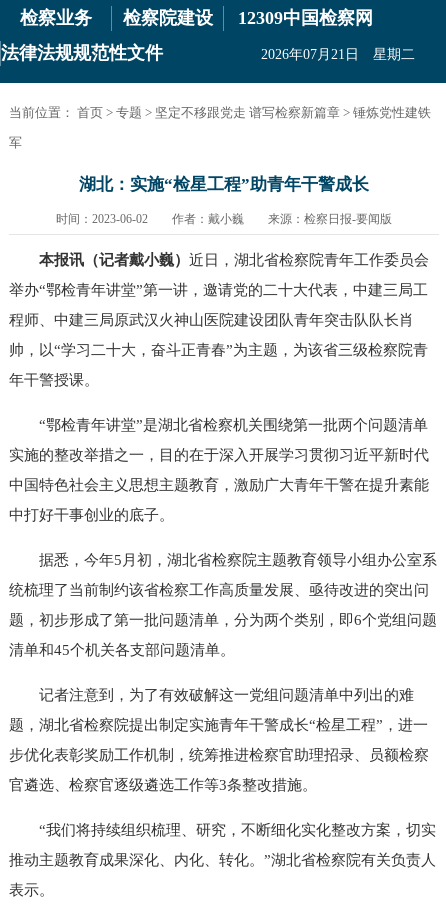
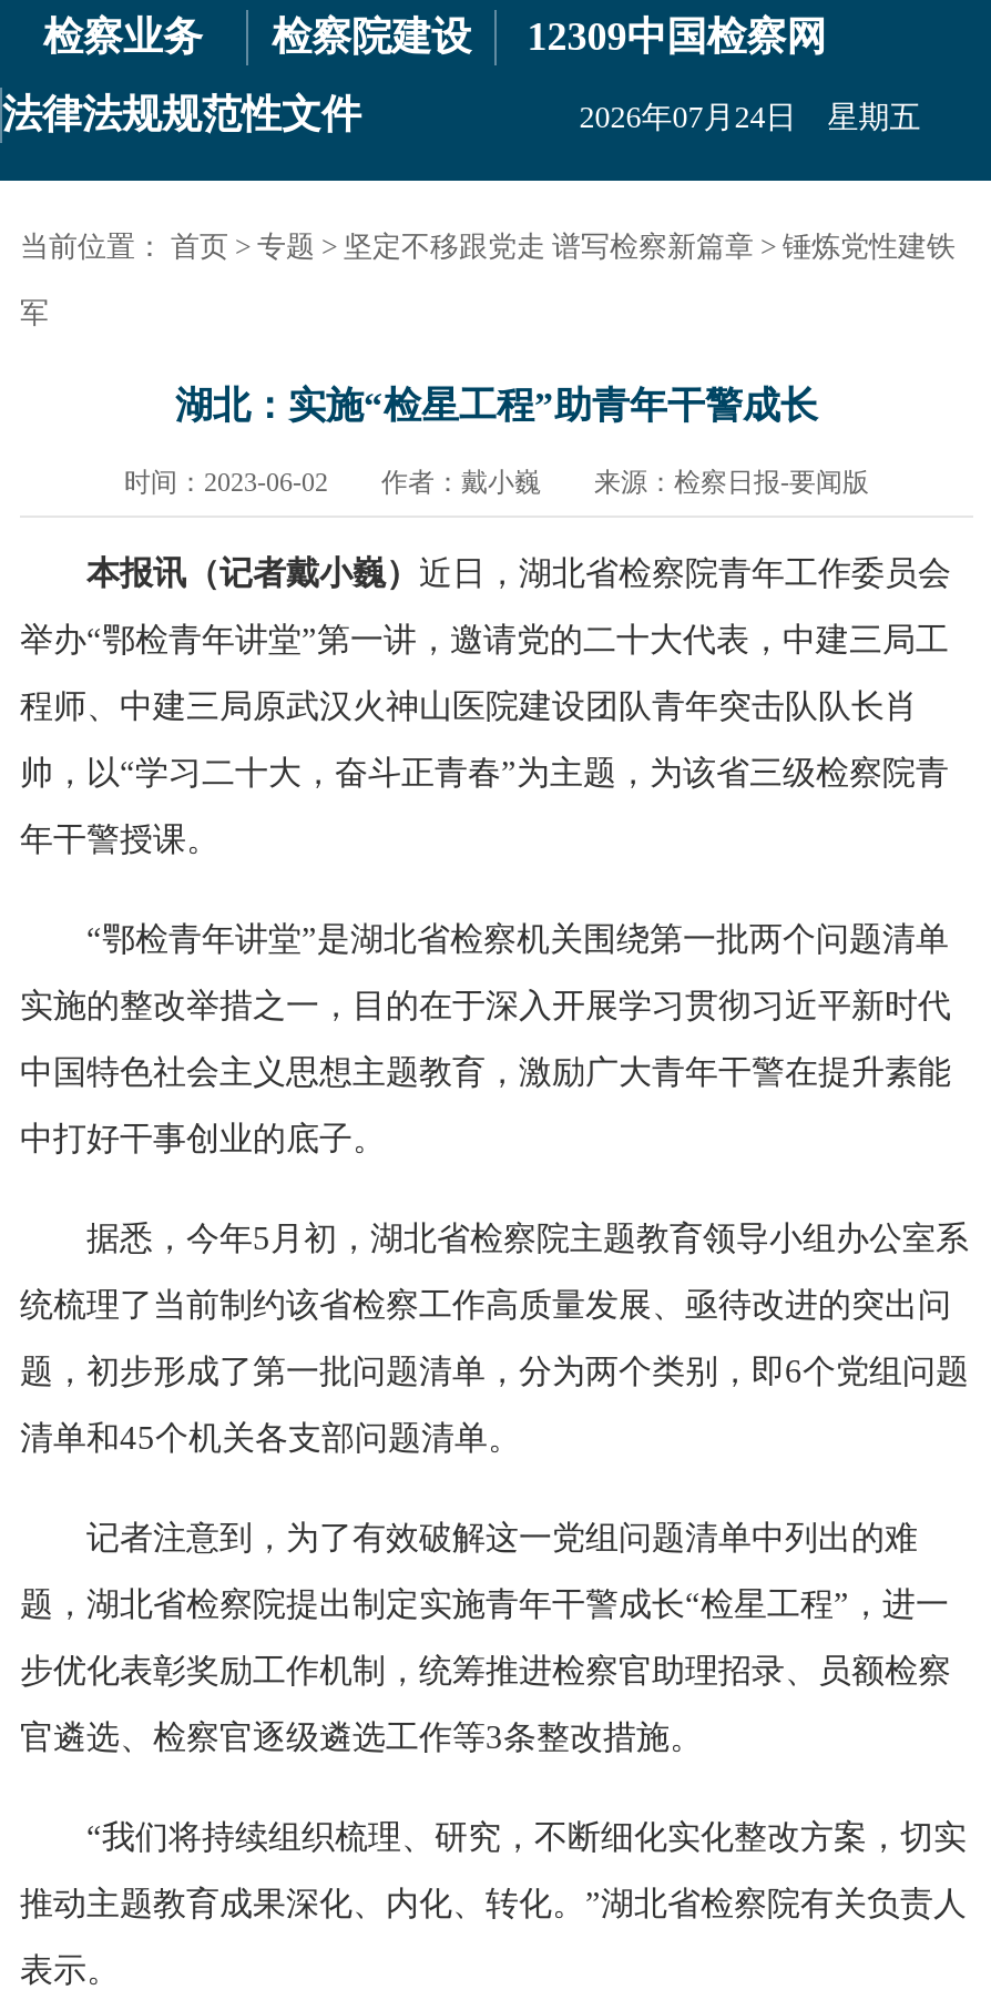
- 2026年07月21日 星期二
+ 2026年07月24日 星期五
